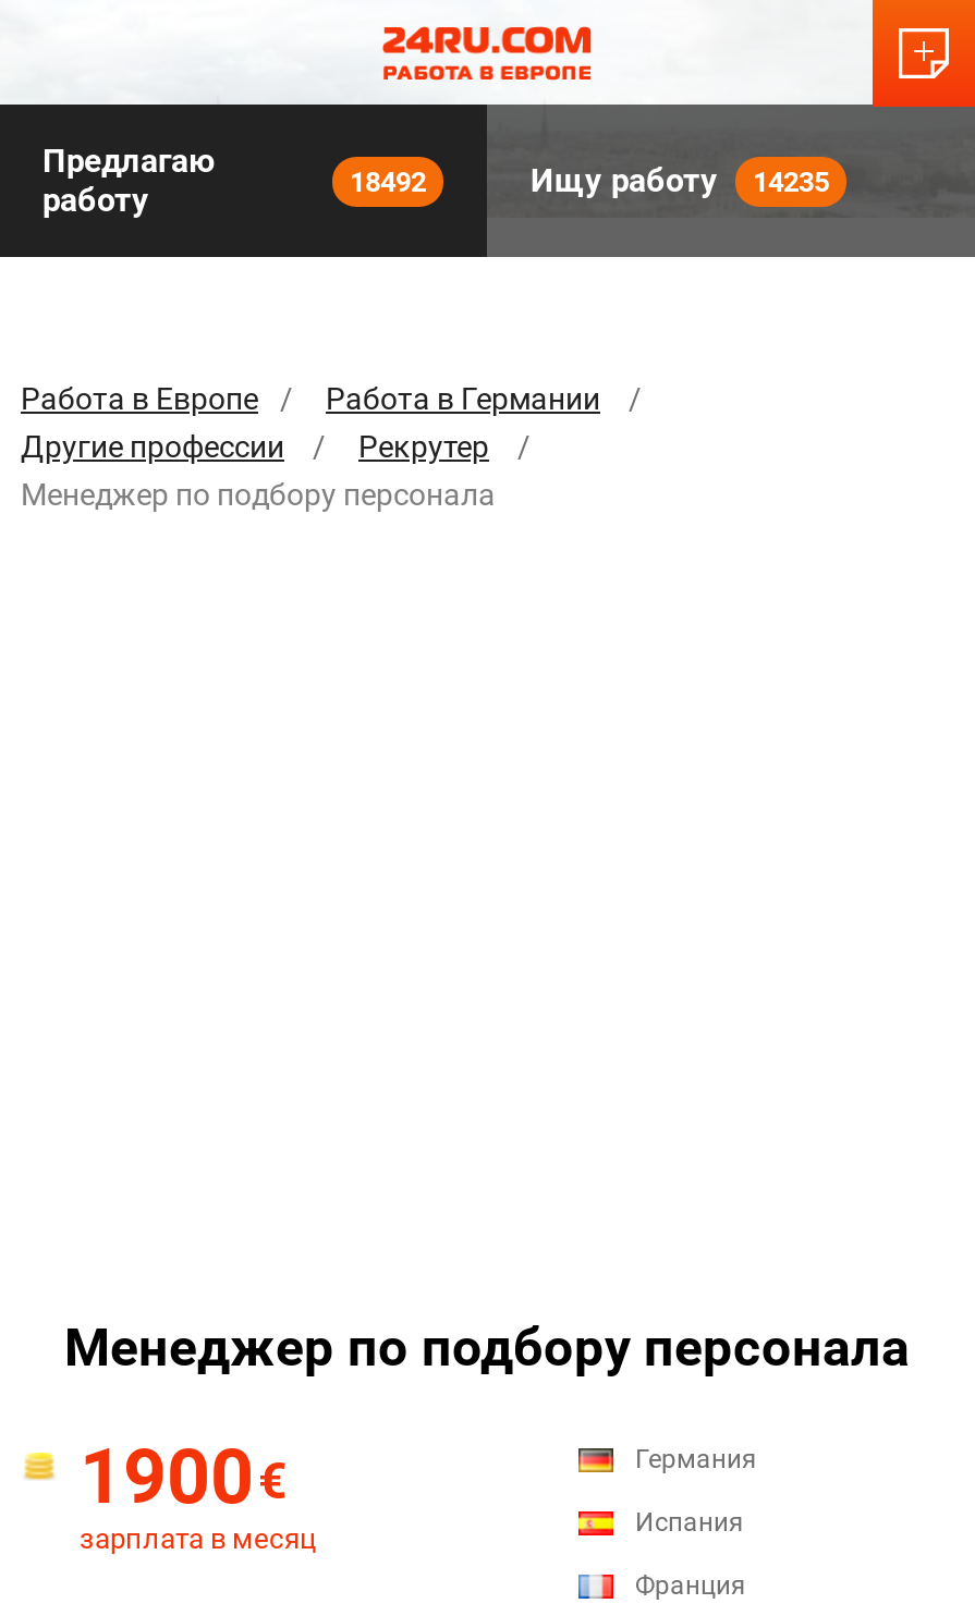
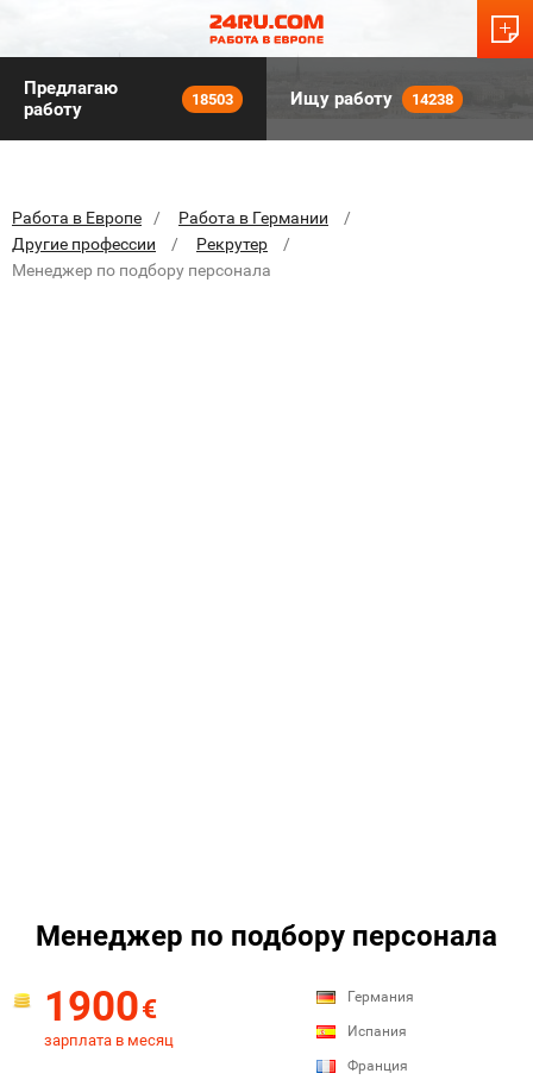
- 18492
+ 18503

- Ищу работу 14235
+ Ищу работу 14238
